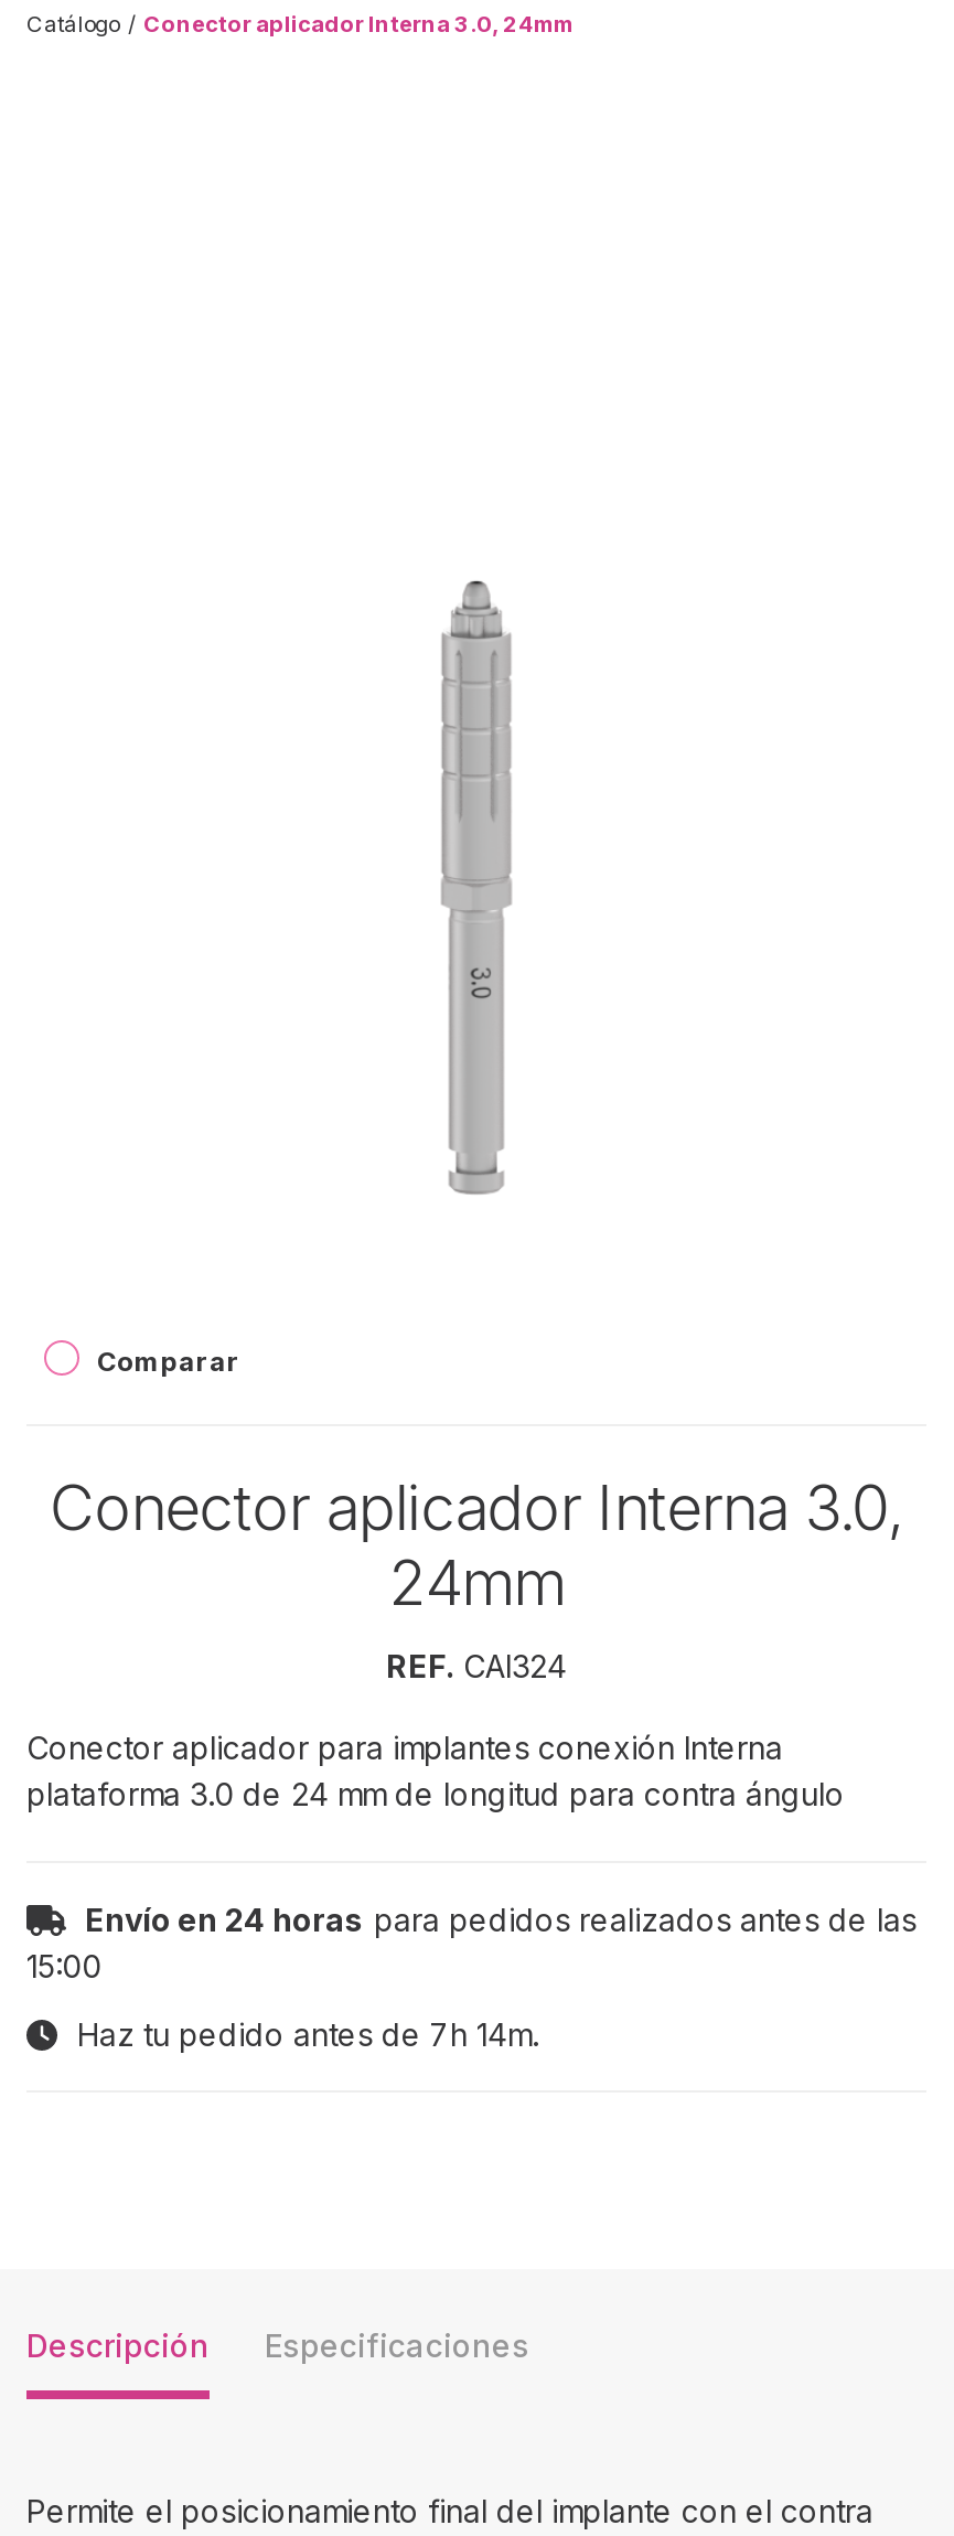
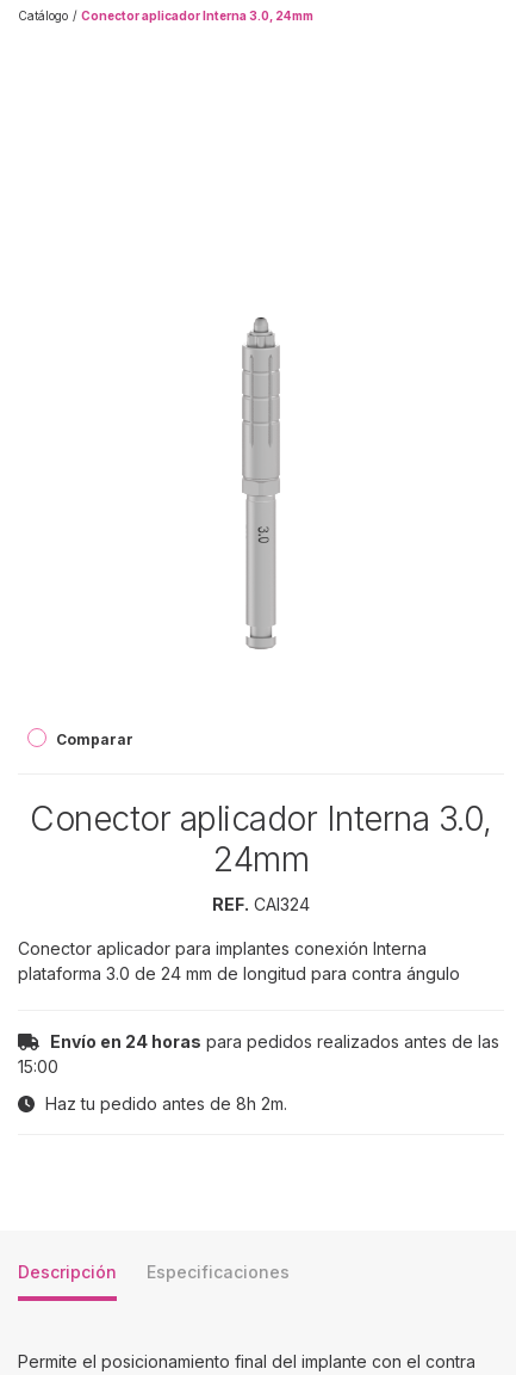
- Haz tu pedido antes de 7h 14m.
+ Haz tu pedido antes de 8h 2m.
